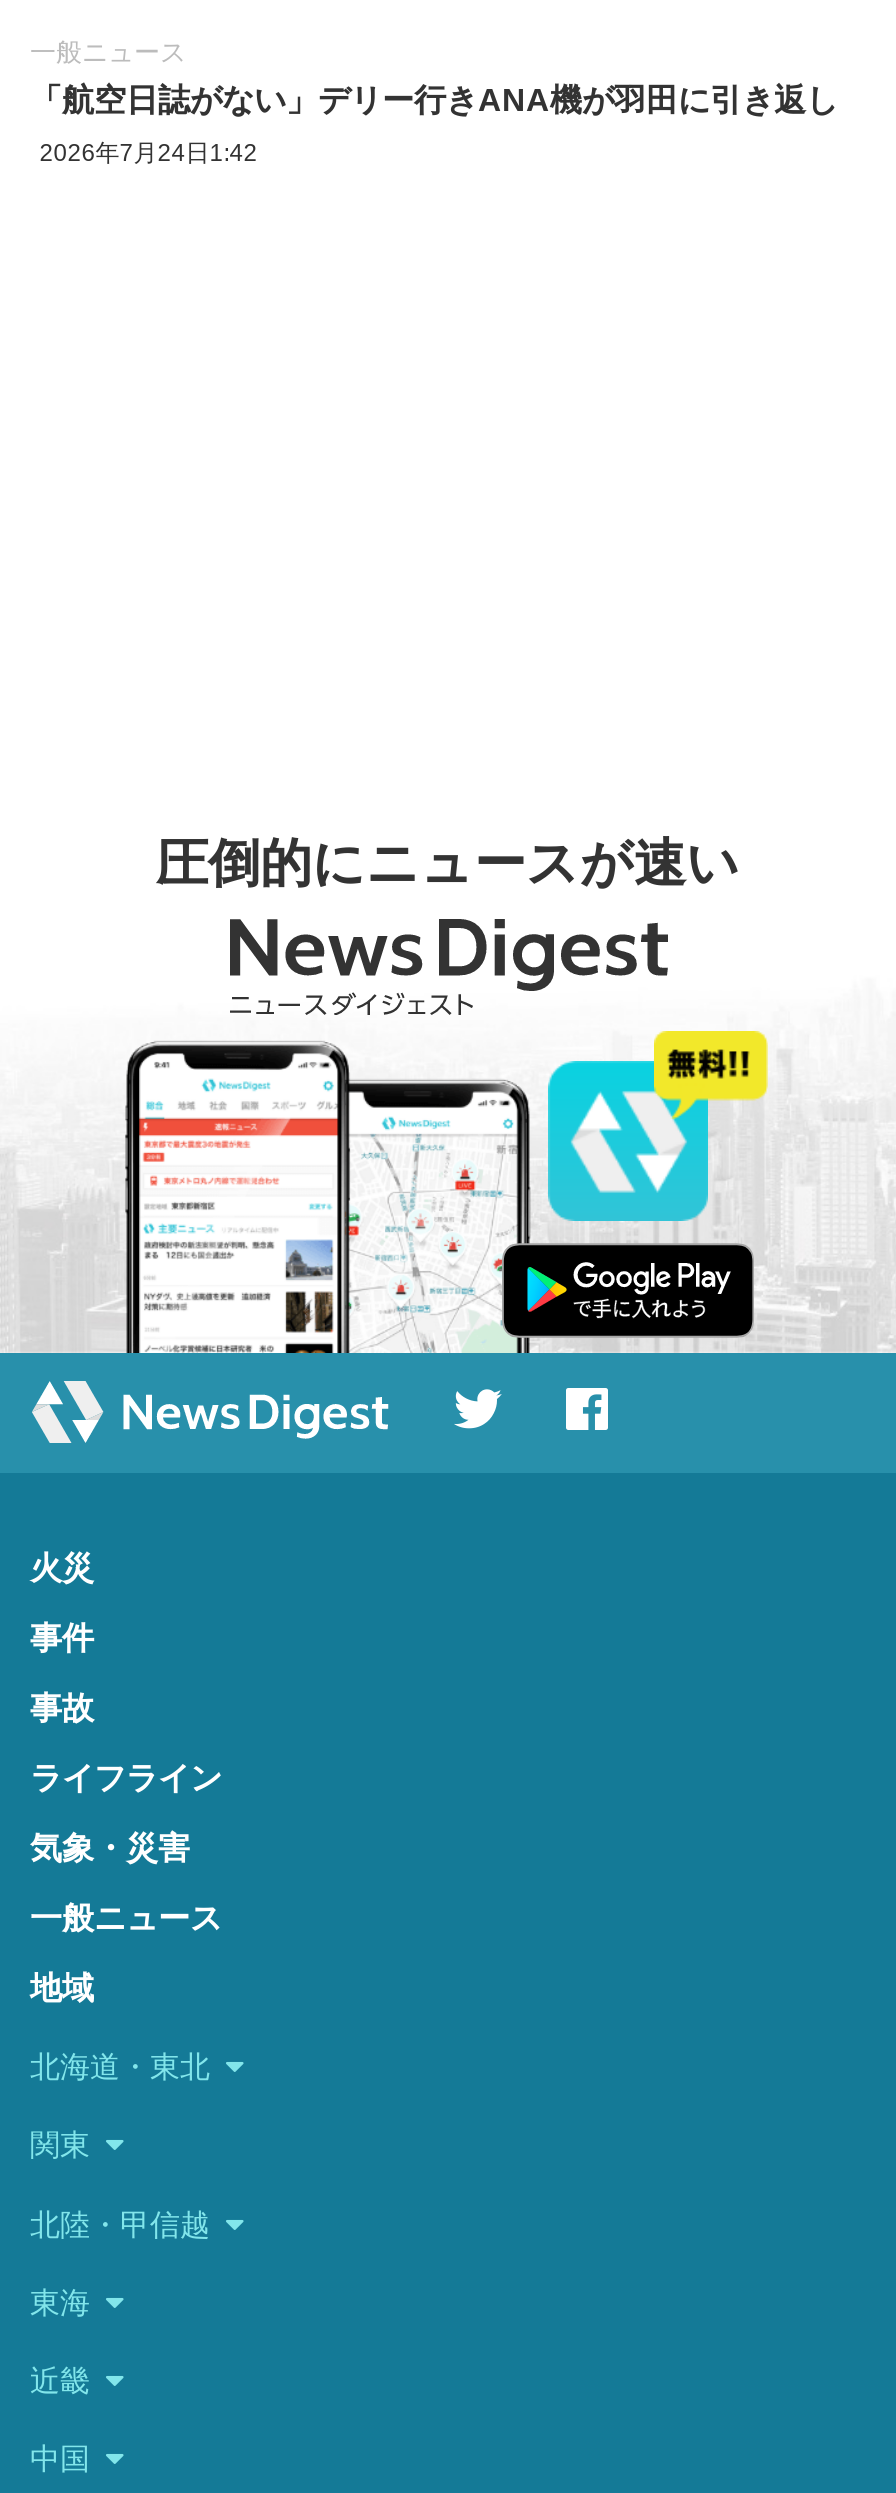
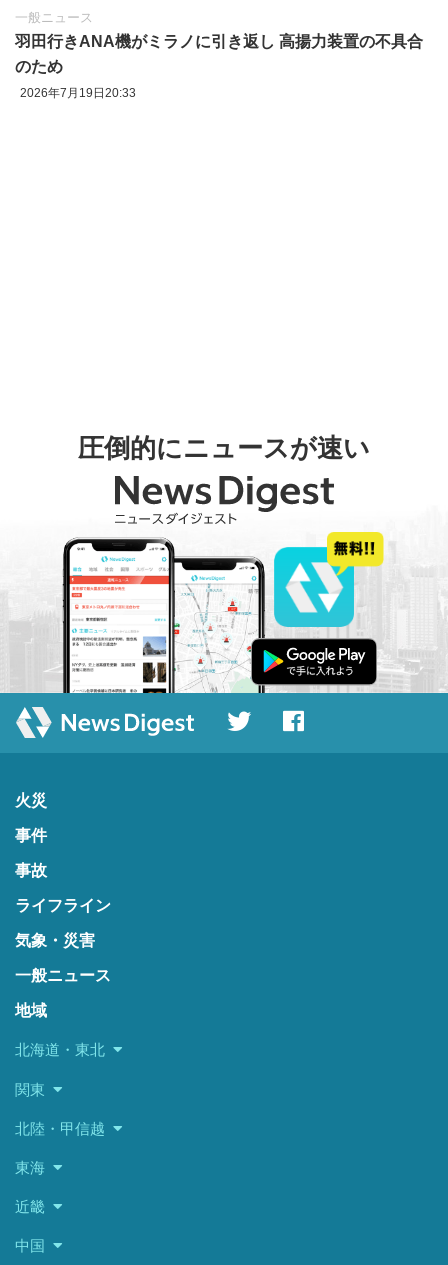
- 「航空日誌がない」デリー行きANA機が羽田に引き返し
- 2026年7月24日1:42
+ 羽田行きANA機がミラノに引き返し 高揚力装置の不具合
+ のため
+ 2026年7月19日20:33
